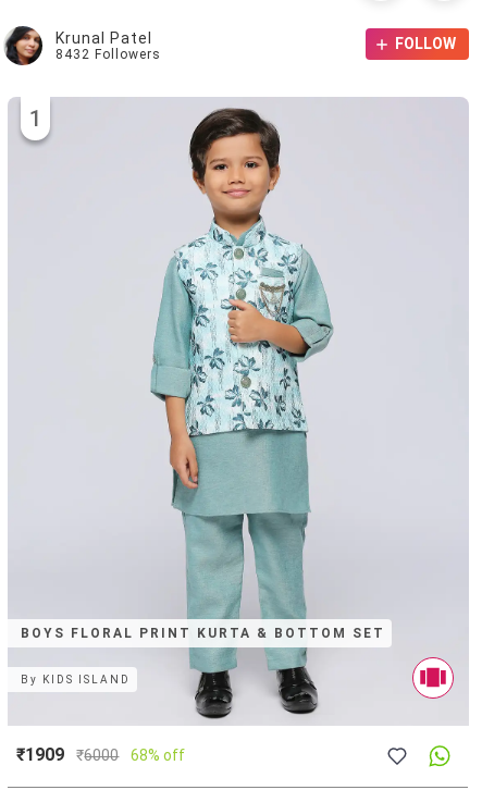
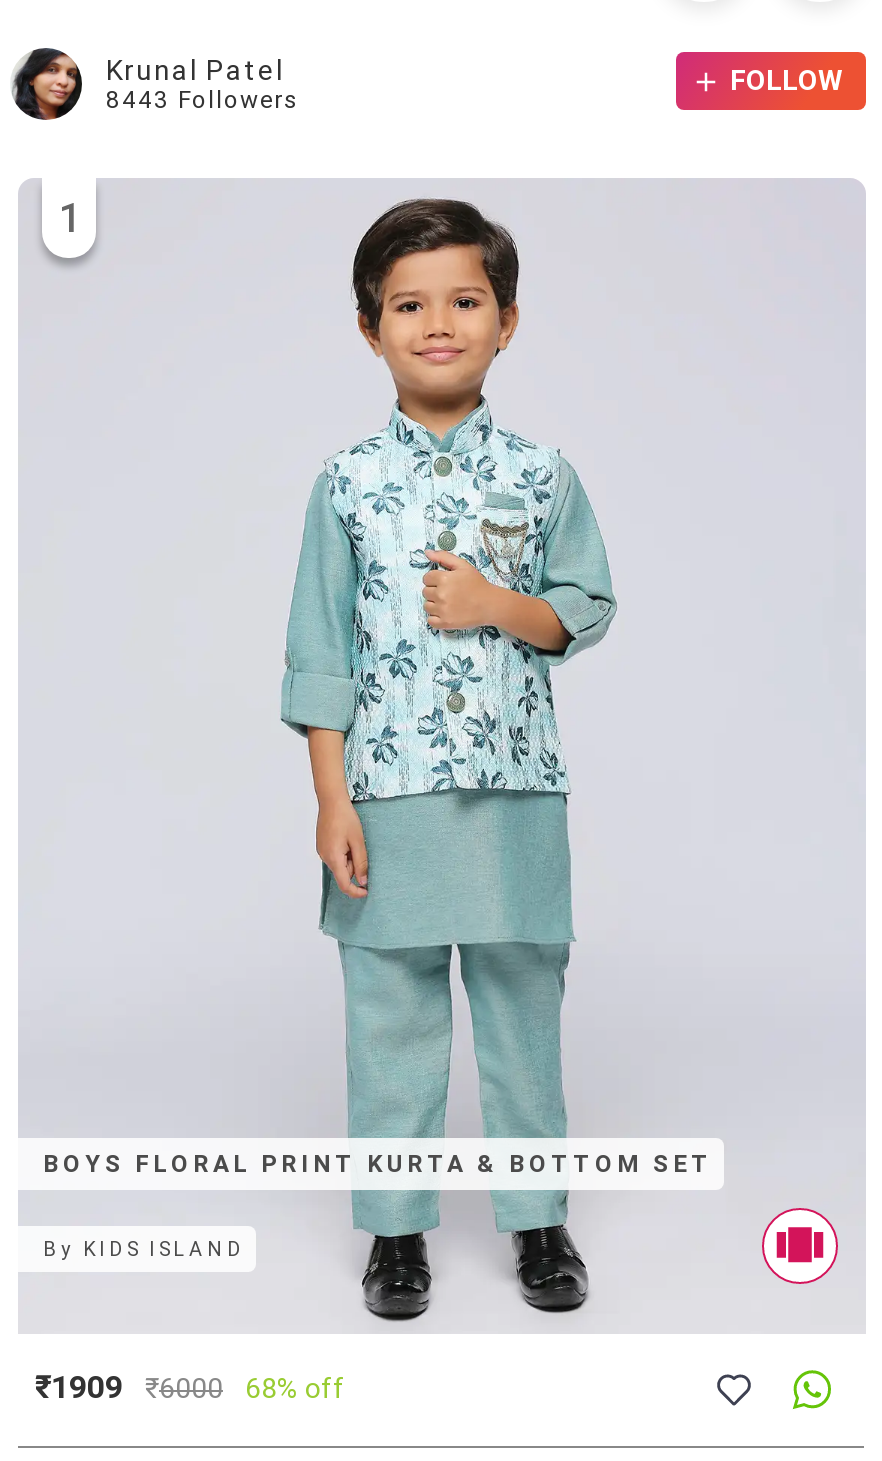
- 8432 Followers
+ 8443 Followers
